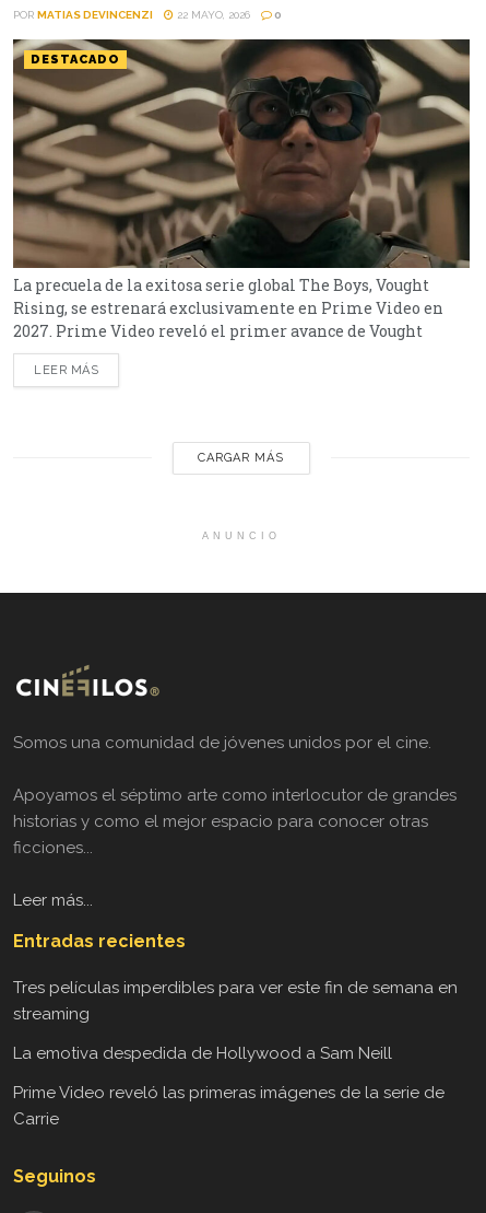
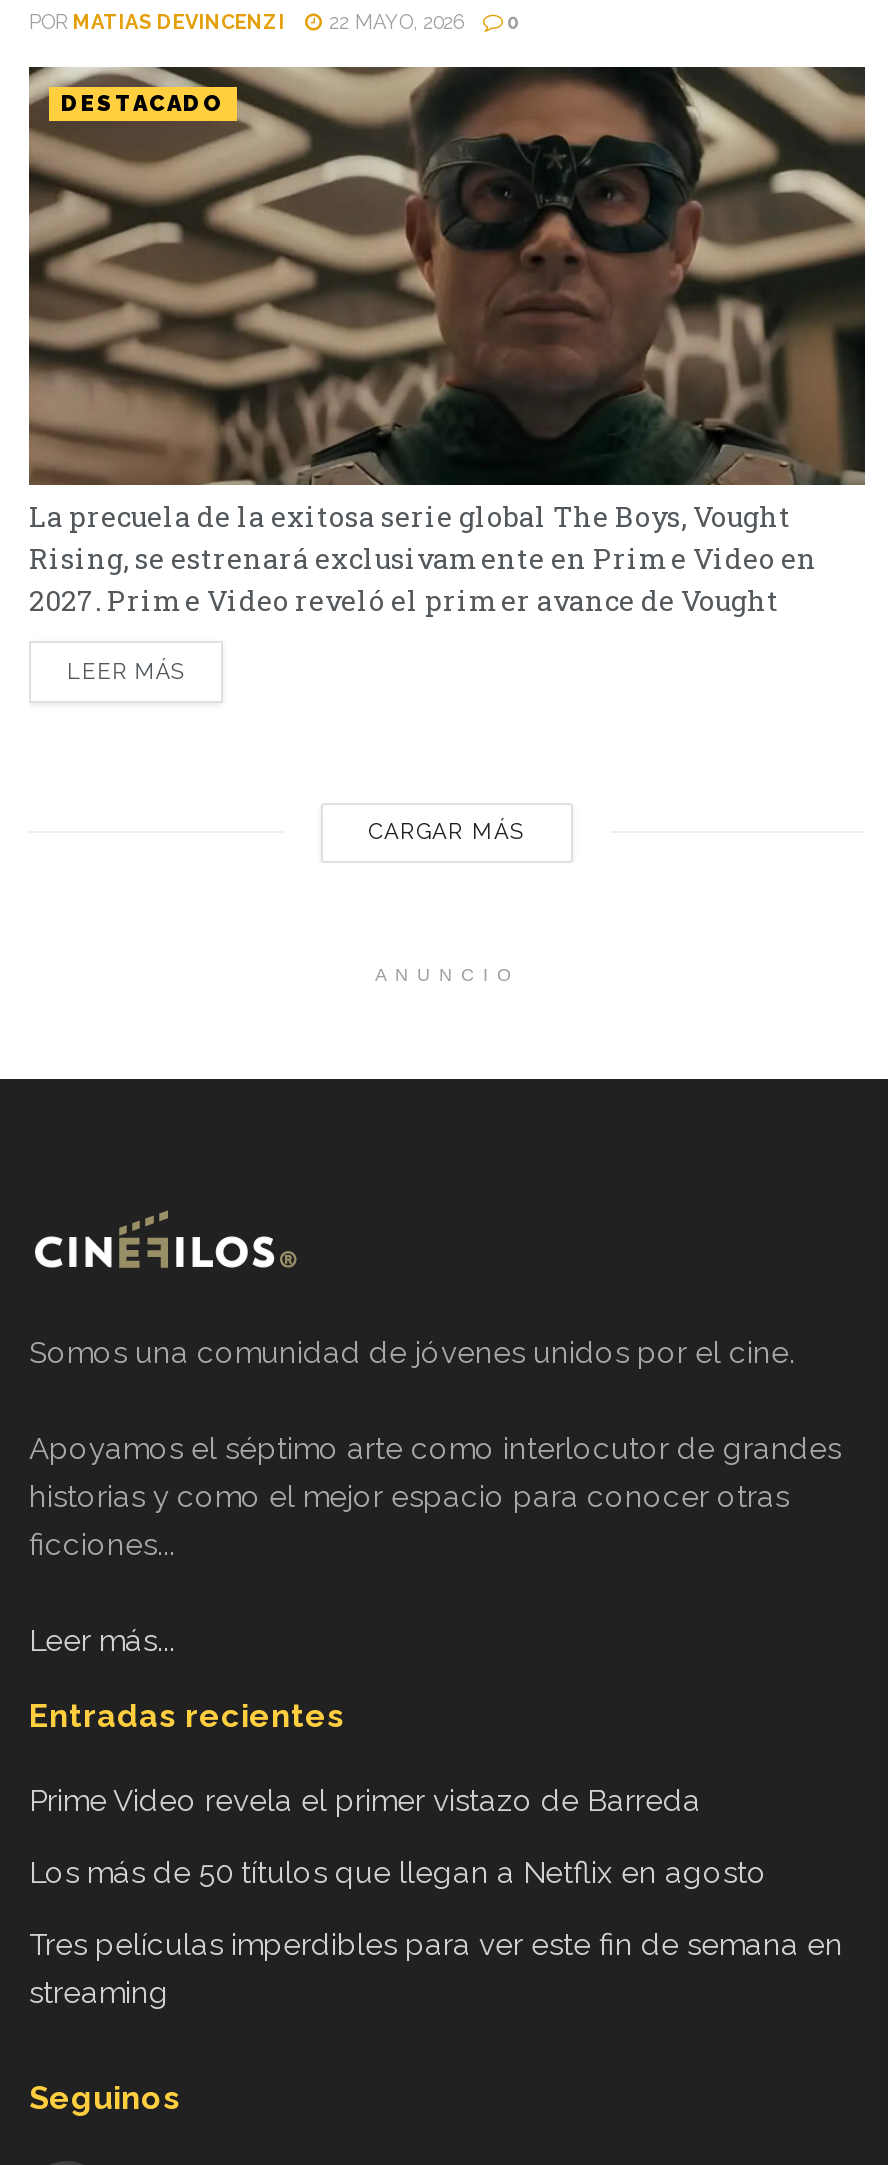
+ Prime Video revela el primer vistazo de Barreda
+ Los más de 50 títulos que llegan a Netflix en agosto

moved down: Tres películas imperdibles para ver este fin de semana en | streaming

- La emotiva despedida de Hollywood a Sam Neill
- Prime Video reveló las primeras imágenes de la serie de
- Carrie
